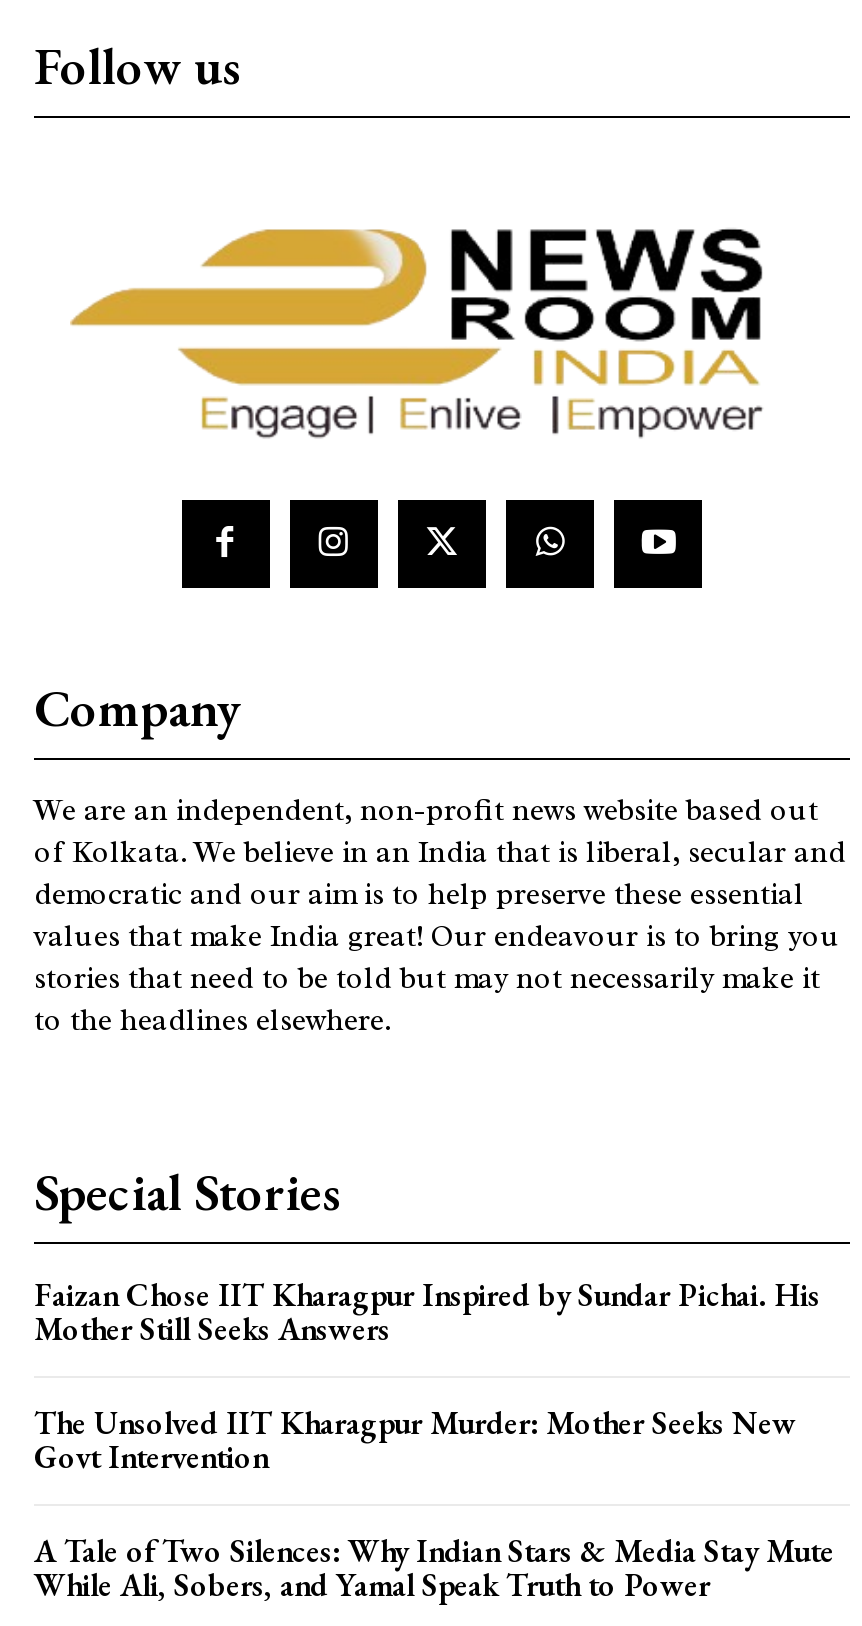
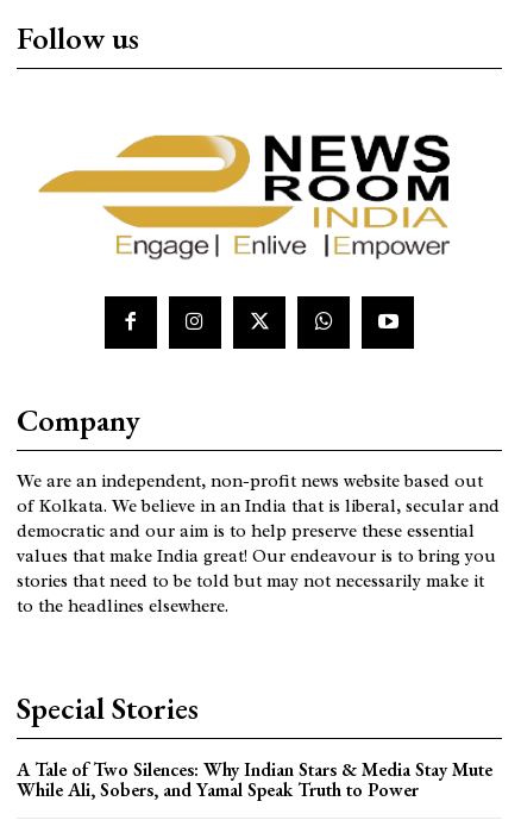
- Faizan Chose IIT Kharagpur Inspired by Sundar Pichai. His
- Mother Still Seeks Answers
- The Unsolved IIT Kharagpur Murder: Mother Seeks New
- Govt Intervention
